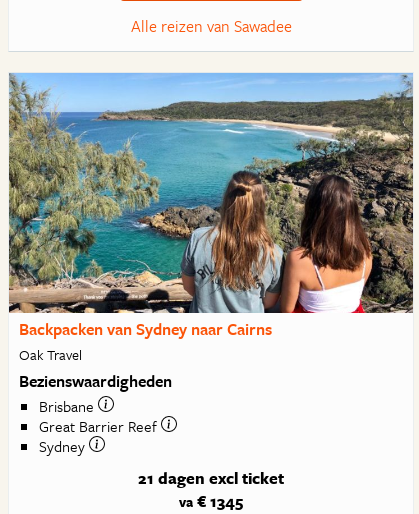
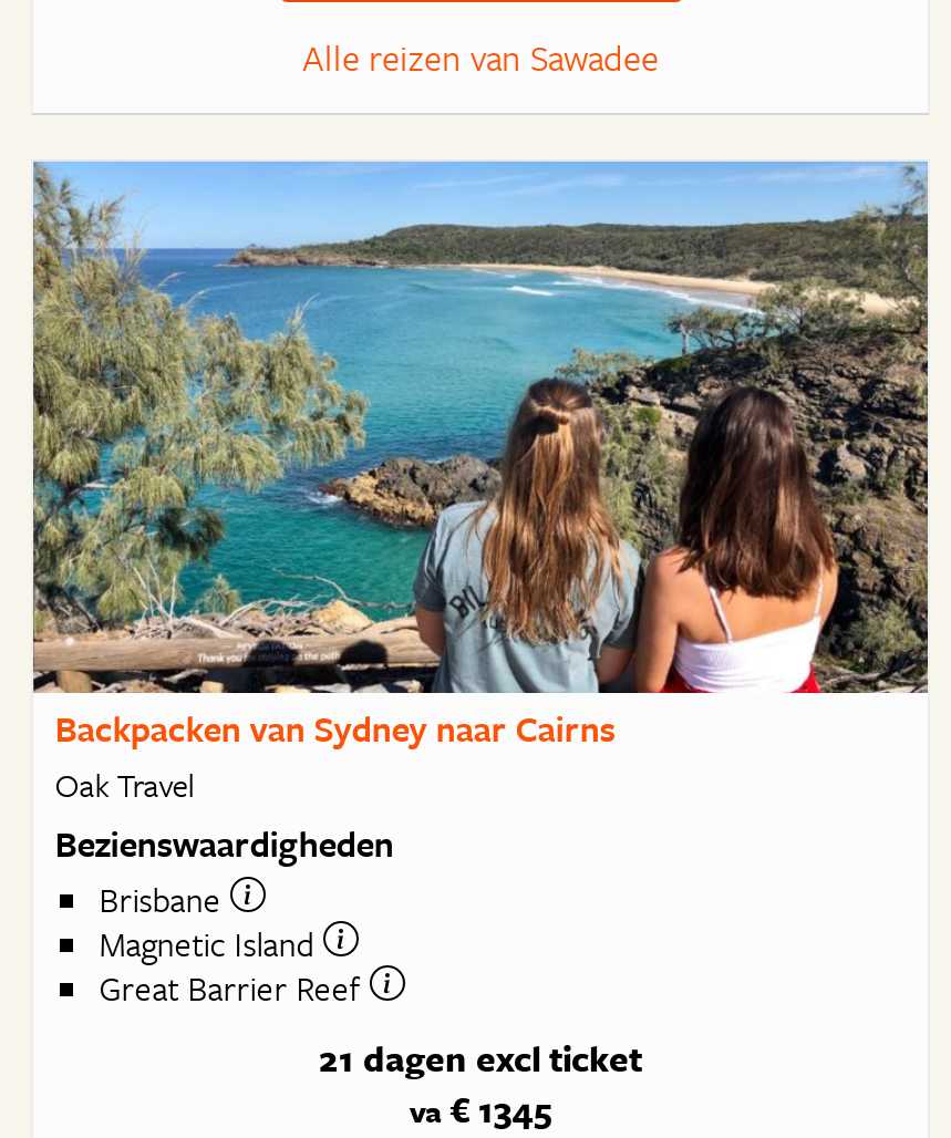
+ Magnetic Island

moved down: Great Barrier Reef

- Sydney
